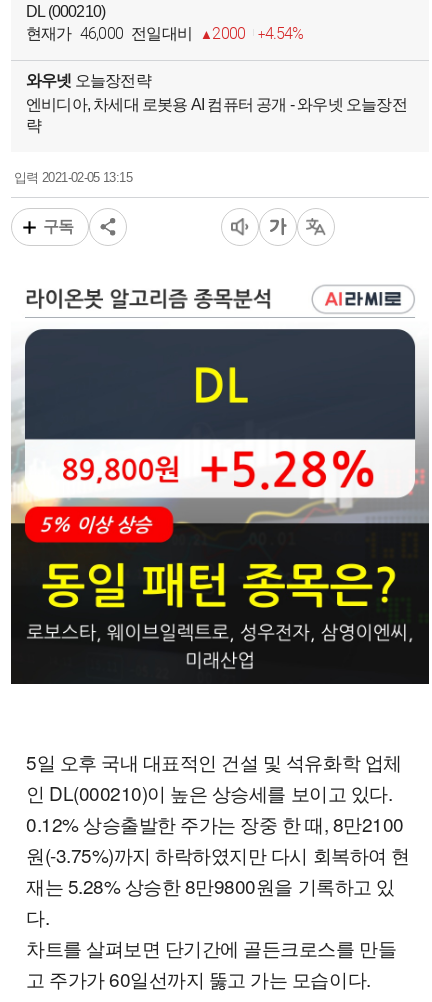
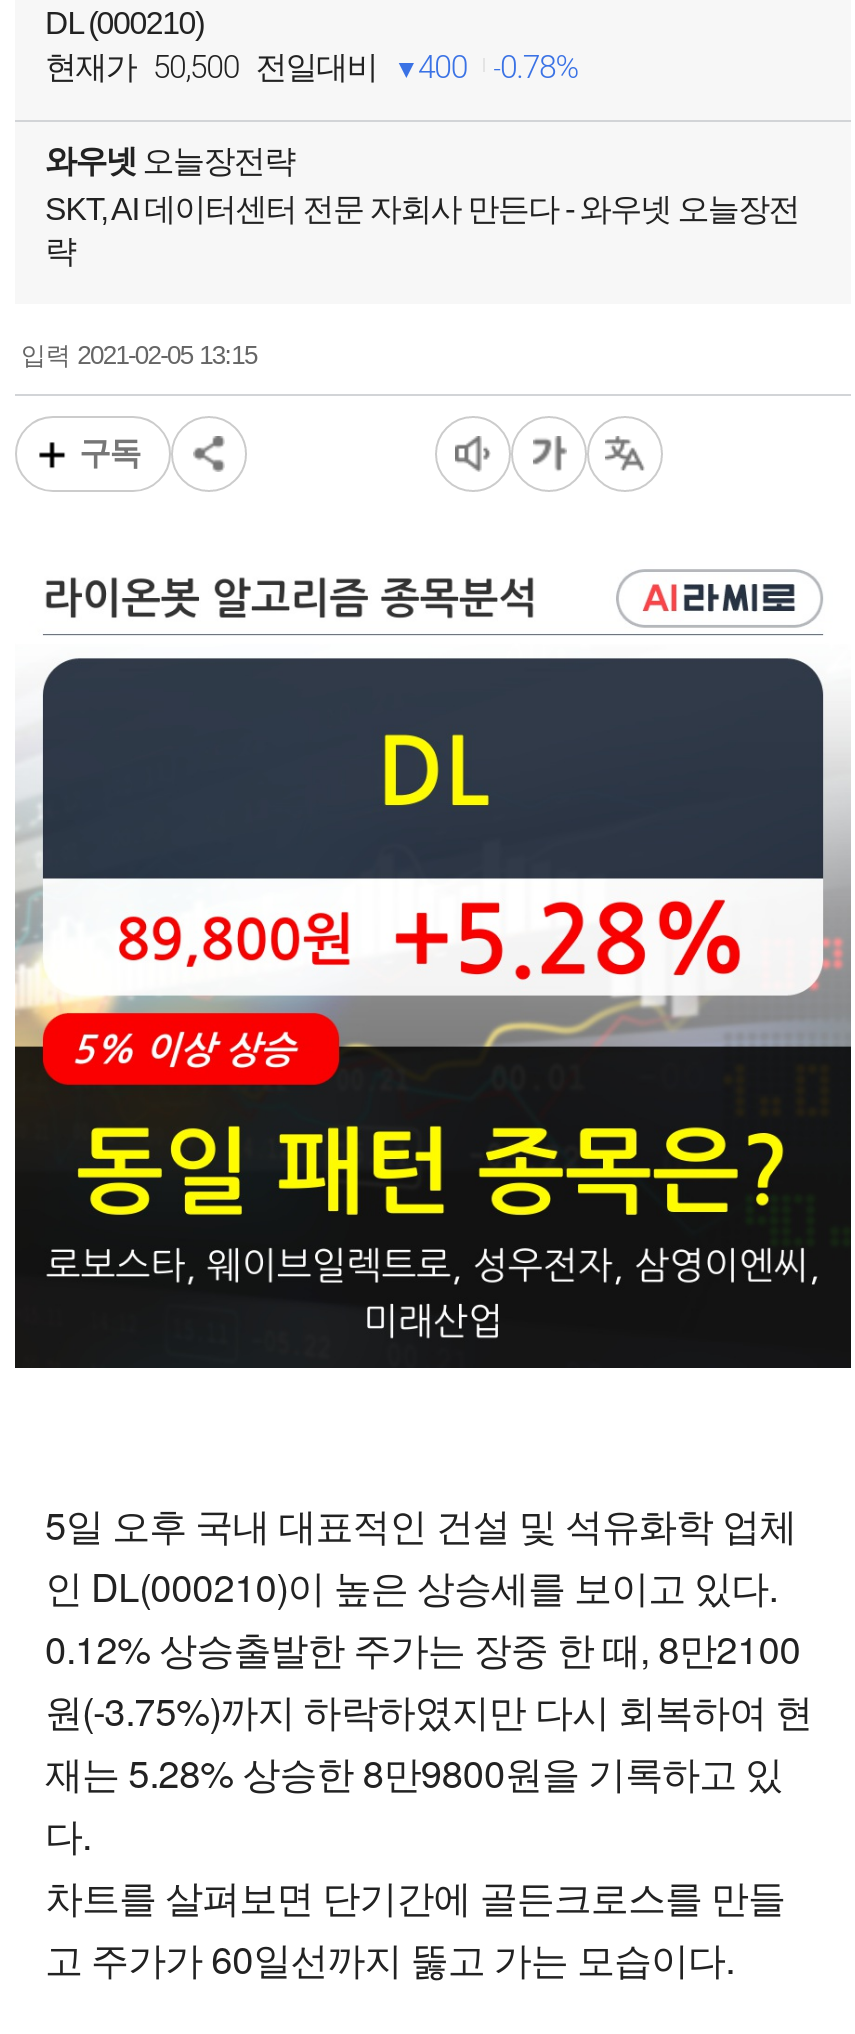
- 현재가 46,000 전일대비
+ 현재가 50,500 전일대비

- 2000
+ 400

- 4.54%
+ 0.78%

- 엔비디아, 차세대 로봇용 AI 컴퓨터 공개 - 와우넷 오늘장전
+ SKT, AI 데이터센터 전문 자회사 만든다 - 와우넷 오늘장전
